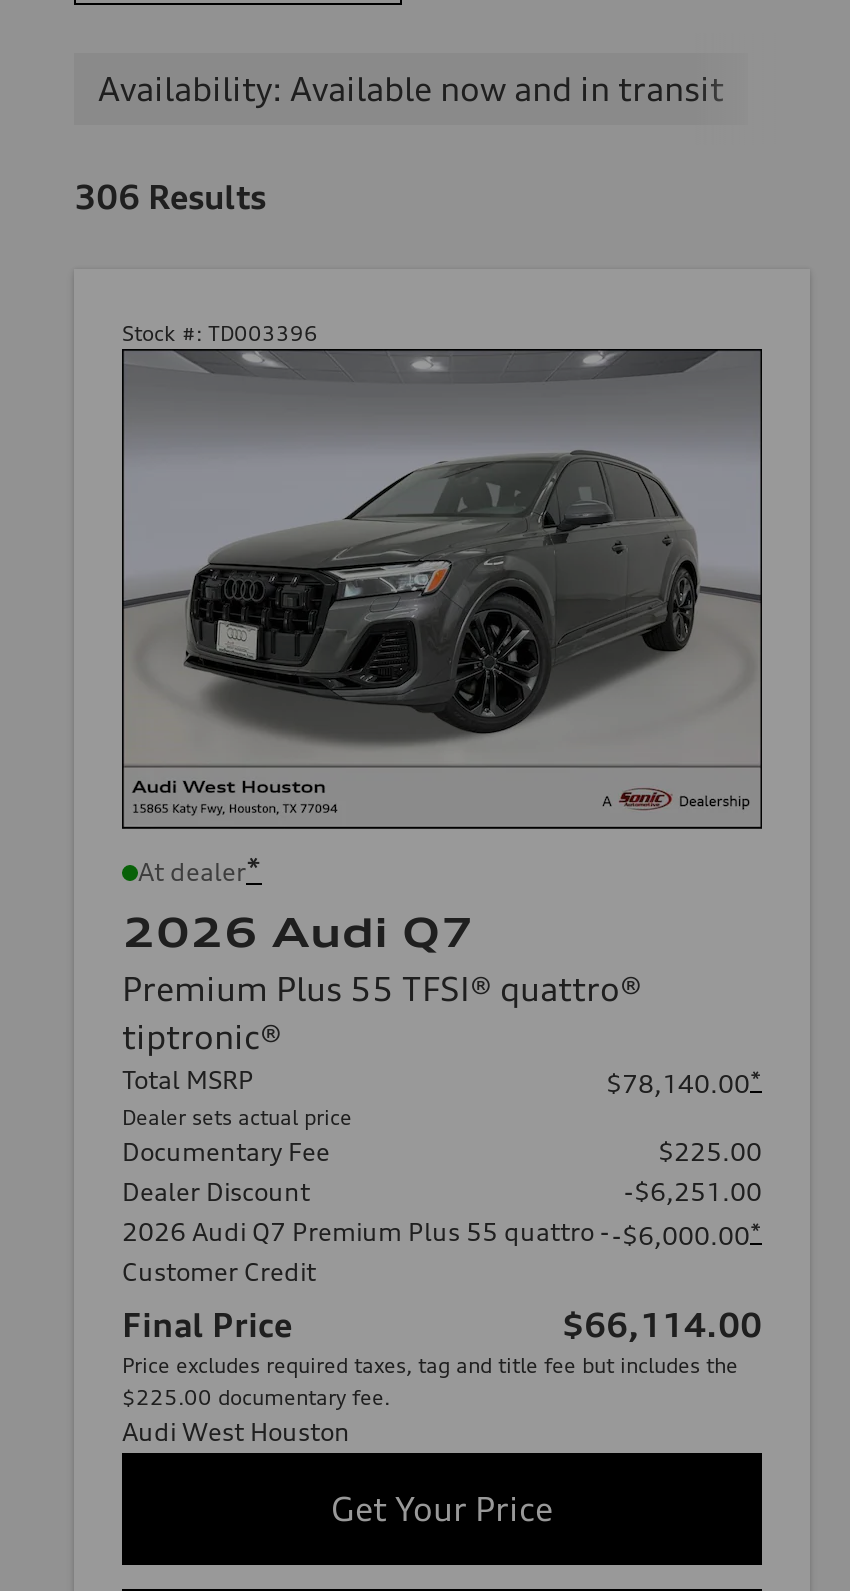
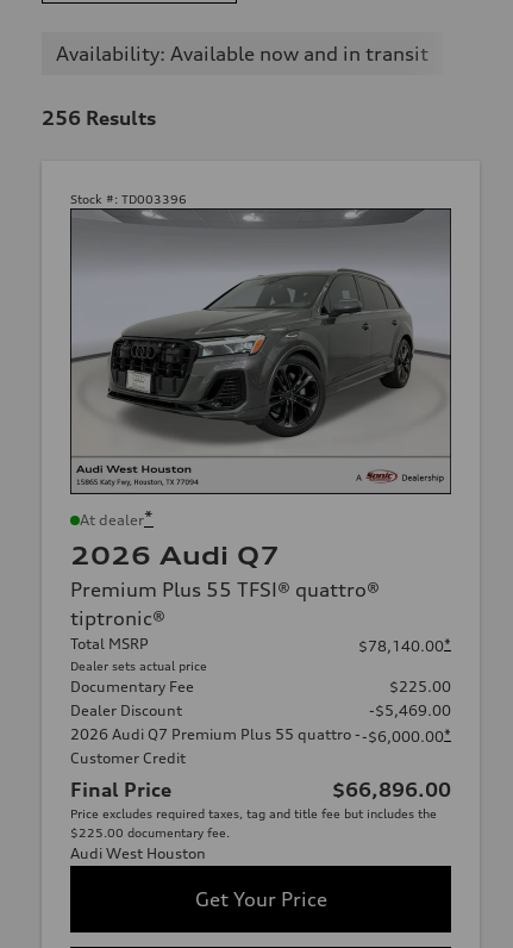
- 306 Results
+ 256 Results

- -$6,251.00
+ -$5,469.00

- $66,114.00
+ $66,896.00
